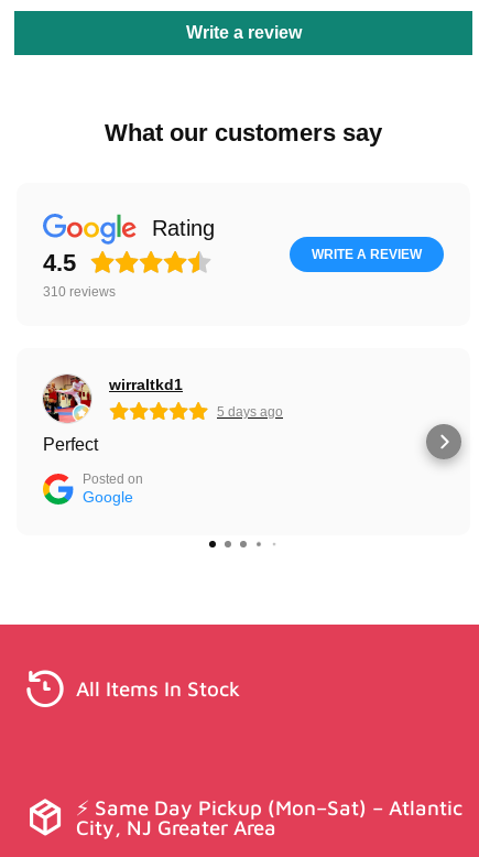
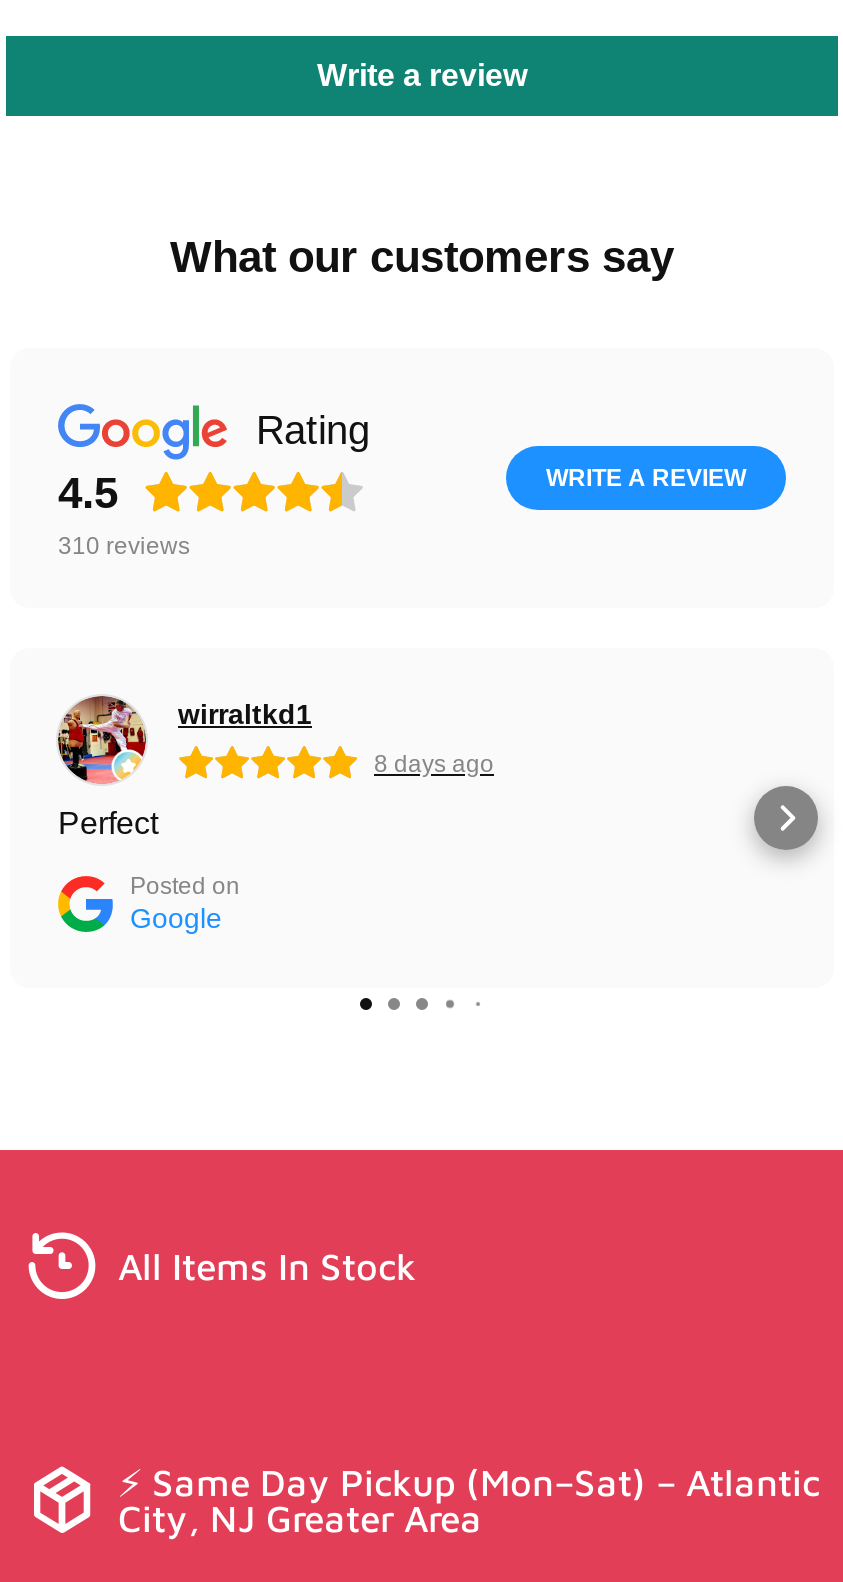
- 5 days ago
+ 8 days ago
